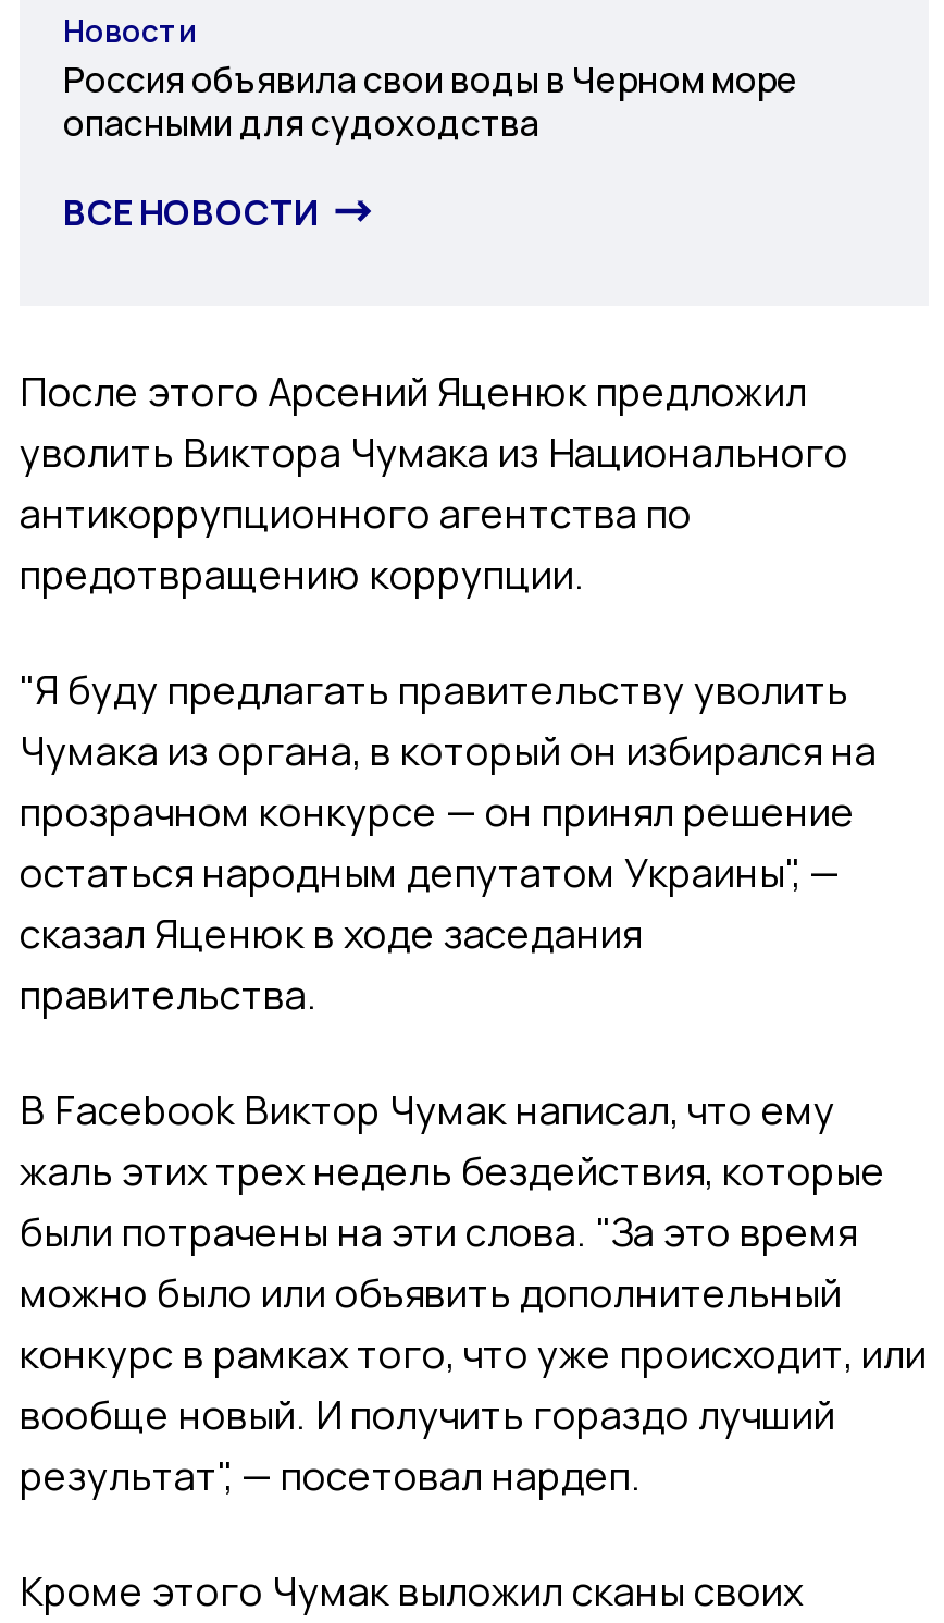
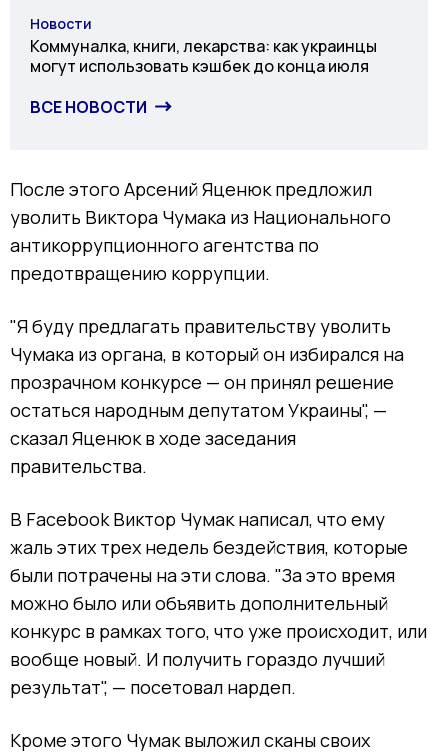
- Россия объявила свои воды в Черном море
- опасными для судоходства
+ Коммуналка, книги, лекарства: как украинцы
+ могут использовать кэшбек до конца июля
